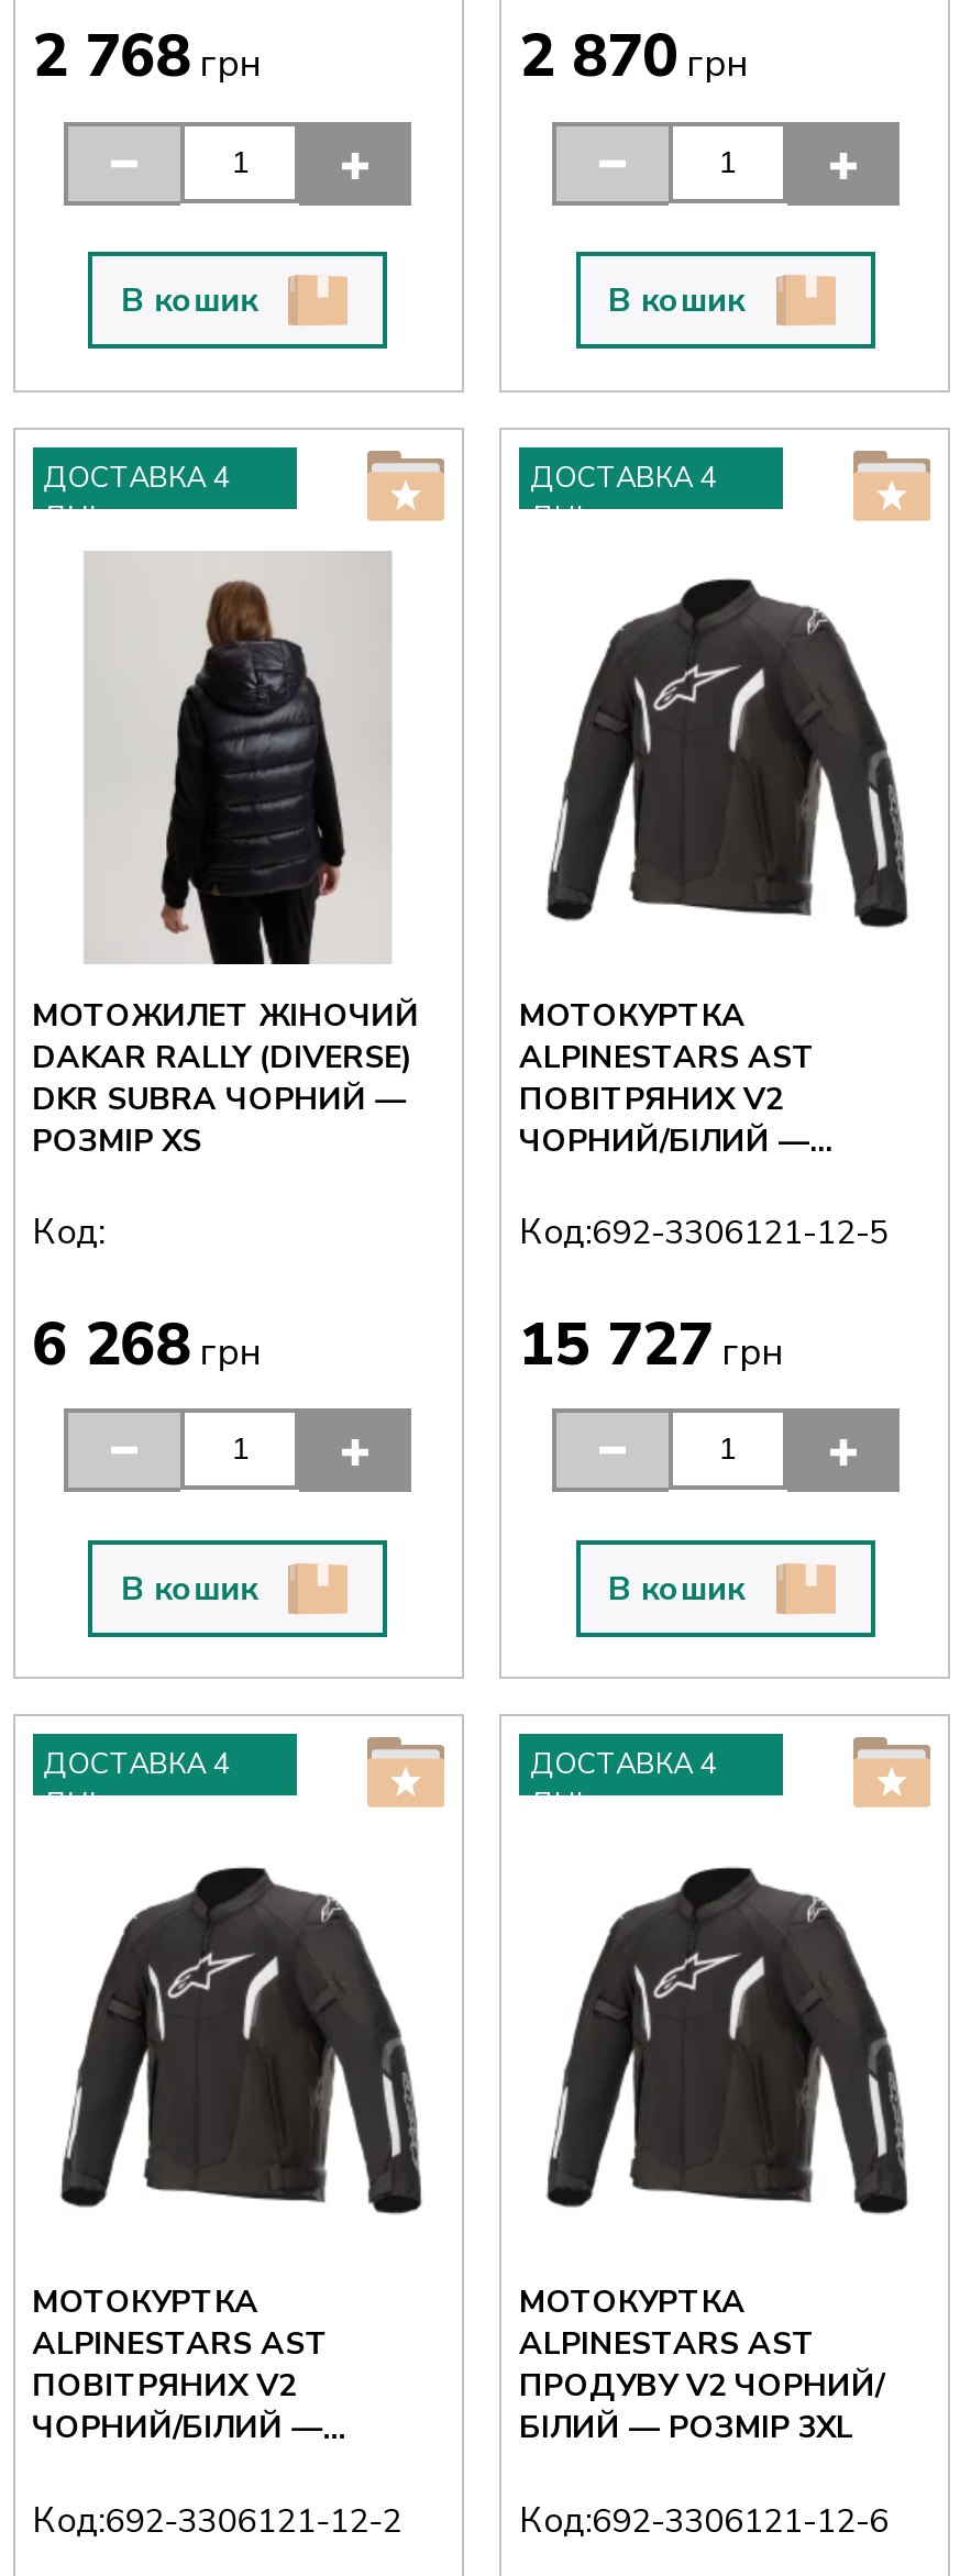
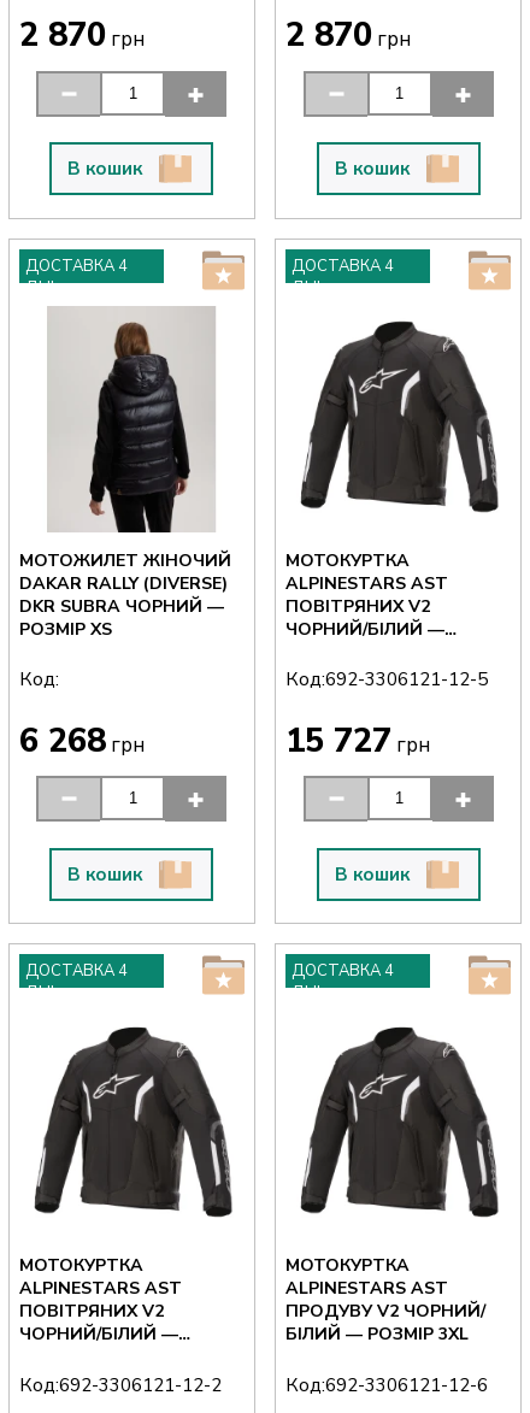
- 2 768грн
+ 2 870грн
